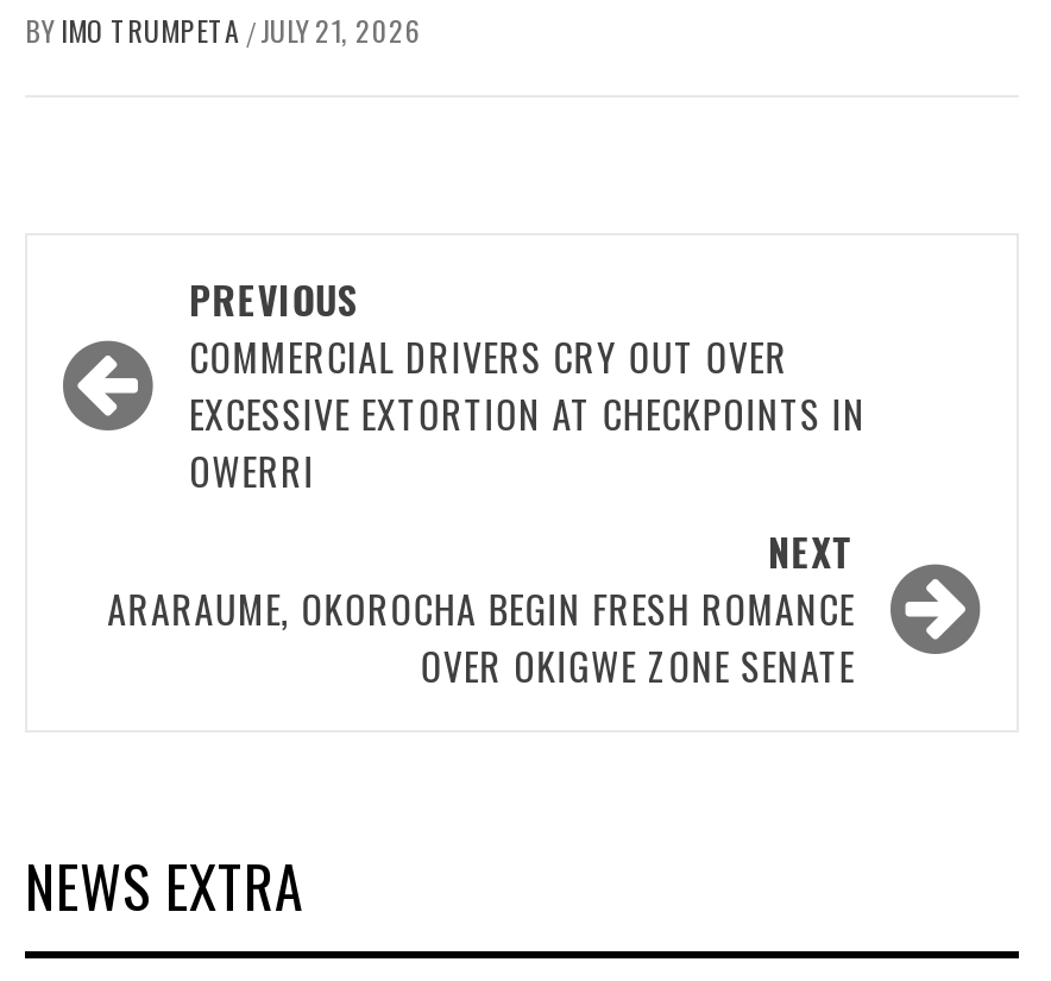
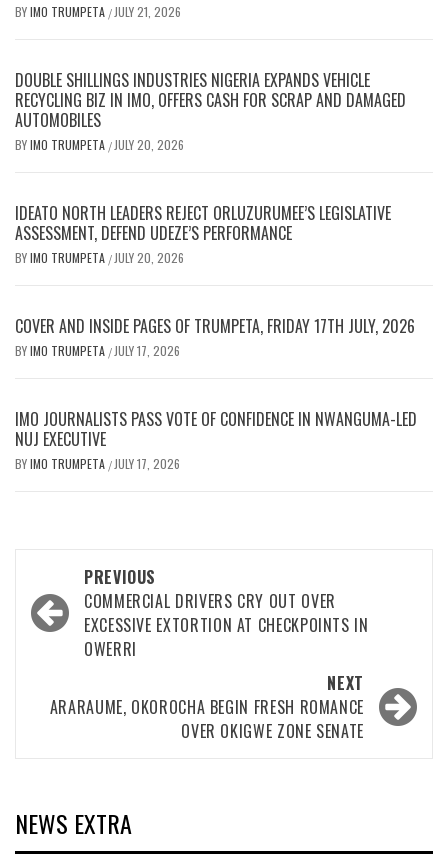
+ DOUBLE SHILLINGS INDUSTRIES NIGERIA EXPANDS VEHICLE
+ RECYCLING BIZ IN IMO, OFFERS CASH FOR SCRAP AND DAMAGED
+ AUTOMOBILES
+ BY IMO TRUMPETA / JULY 20, 2026
+ IDEATO NORTH LEADERS REJECT ORLUZURUMEE’S LEGISLATIVE
+ ASSESSMENT, DEFEND UDEZE’S PERFORMANCE
+ BY IMO TRUMPETA / JULY 20, 2026
+ COVER AND INSIDE PAGES OF TRUMPETA, FRIDAY 17TH JULY, 2026
+ BY IMO TRUMPETA / JULY 17, 2026
+ IMO JOURNALISTS PASS VOTE OF CONFIDENCE IN NWANGUMA-LED
+ NUJ EXECUTIVE
+ BY IMO TRUMPETA / JULY 17, 2026
